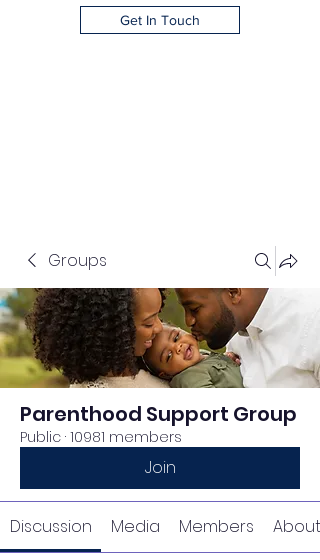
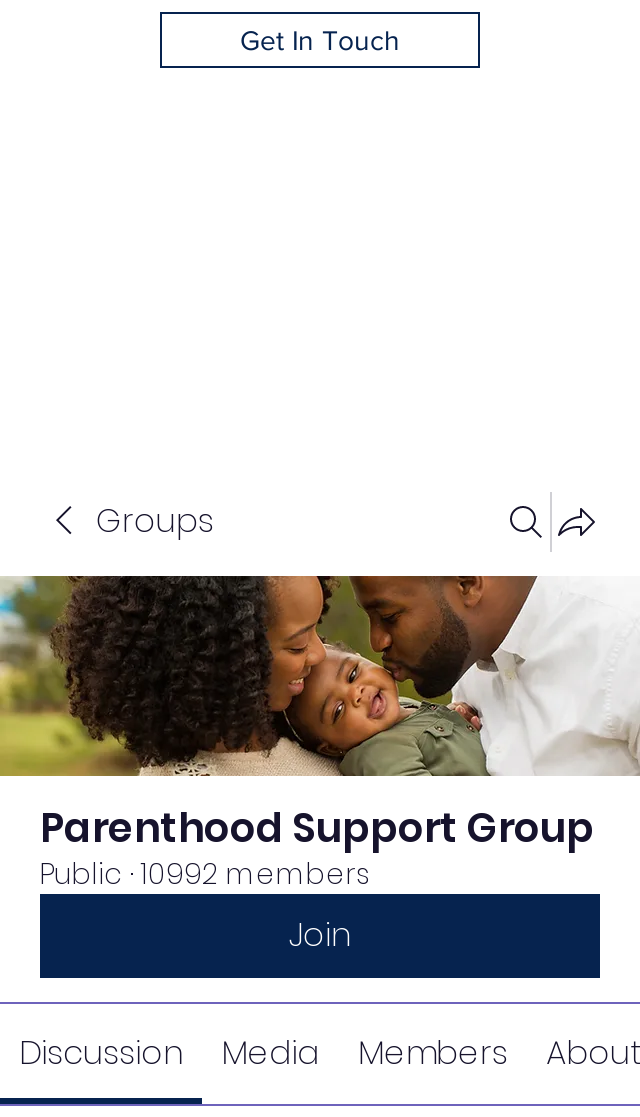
- Public 10981 members
+ Public 10992 members
